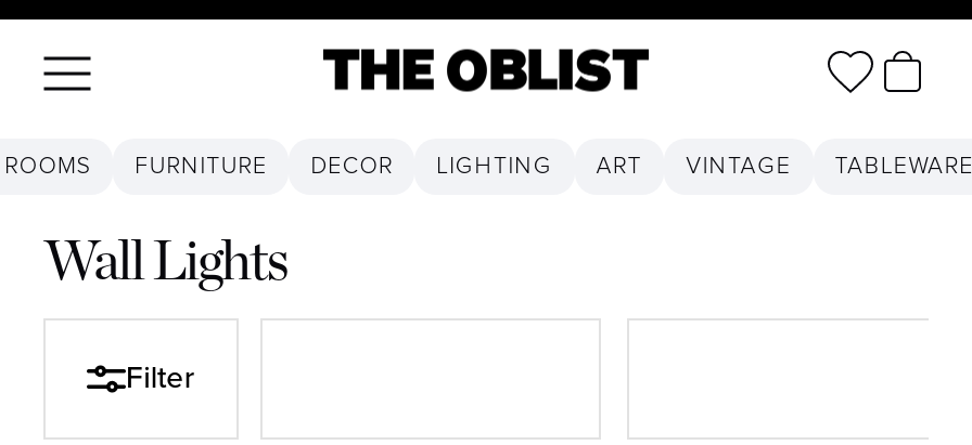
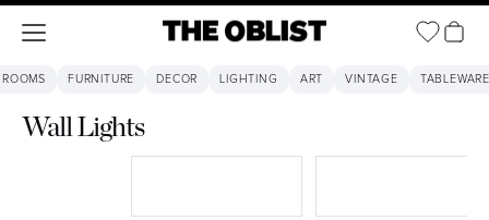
- Filter
